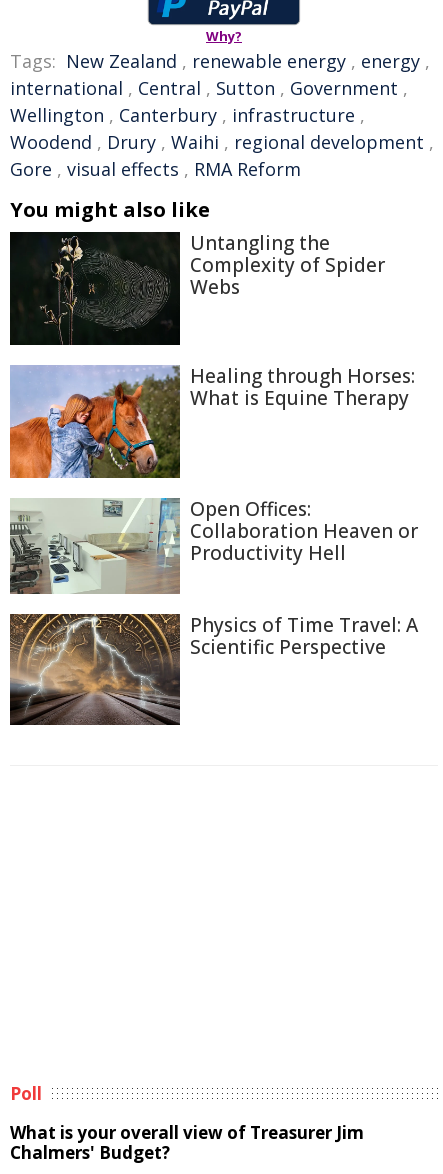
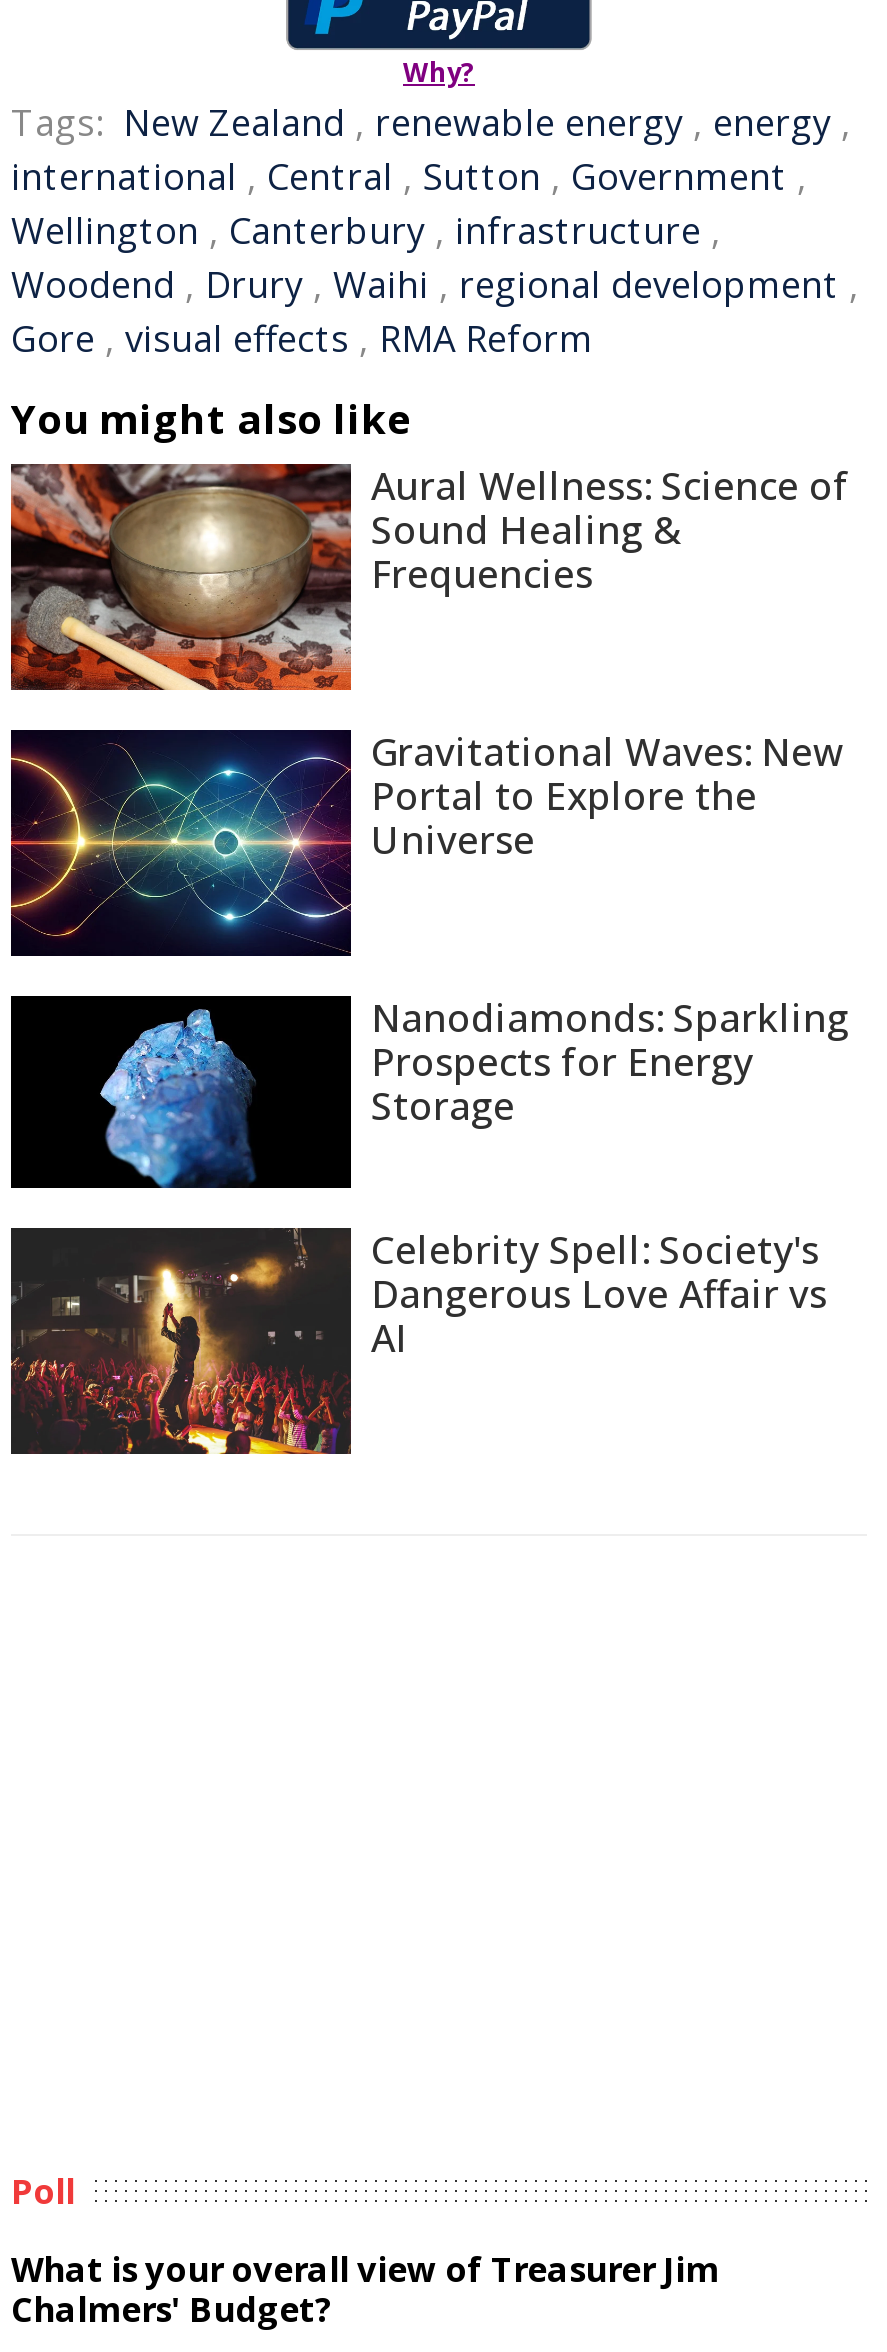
- [image]
- Untangling the
- Complexity of Spider
- Webs
+ [image]
+ Aural Wellness: Science of
+ Sound Healing &
+ Frequencies

- [image]
- Healing through Horses:
- What is Equine Therapy
+ [image]
+ Gravitational Waves: New
+ Portal to Explore the
+ Universe

- [image]
- Open Offices:
- Collaboration Heaven or
- Productivity Hell
+ [image]
+ Nanodiamonds: Sparkling
+ Prospects for Energy
+ Storage

- [image]
- Physics of Time Travel: A
- Scientific Perspective
+ [image]
+ Celebrity Spell: Society's
+ Dangerous Love Affair vs
+ AI
